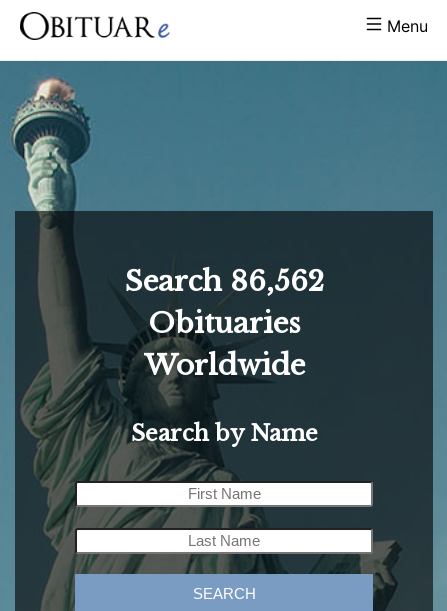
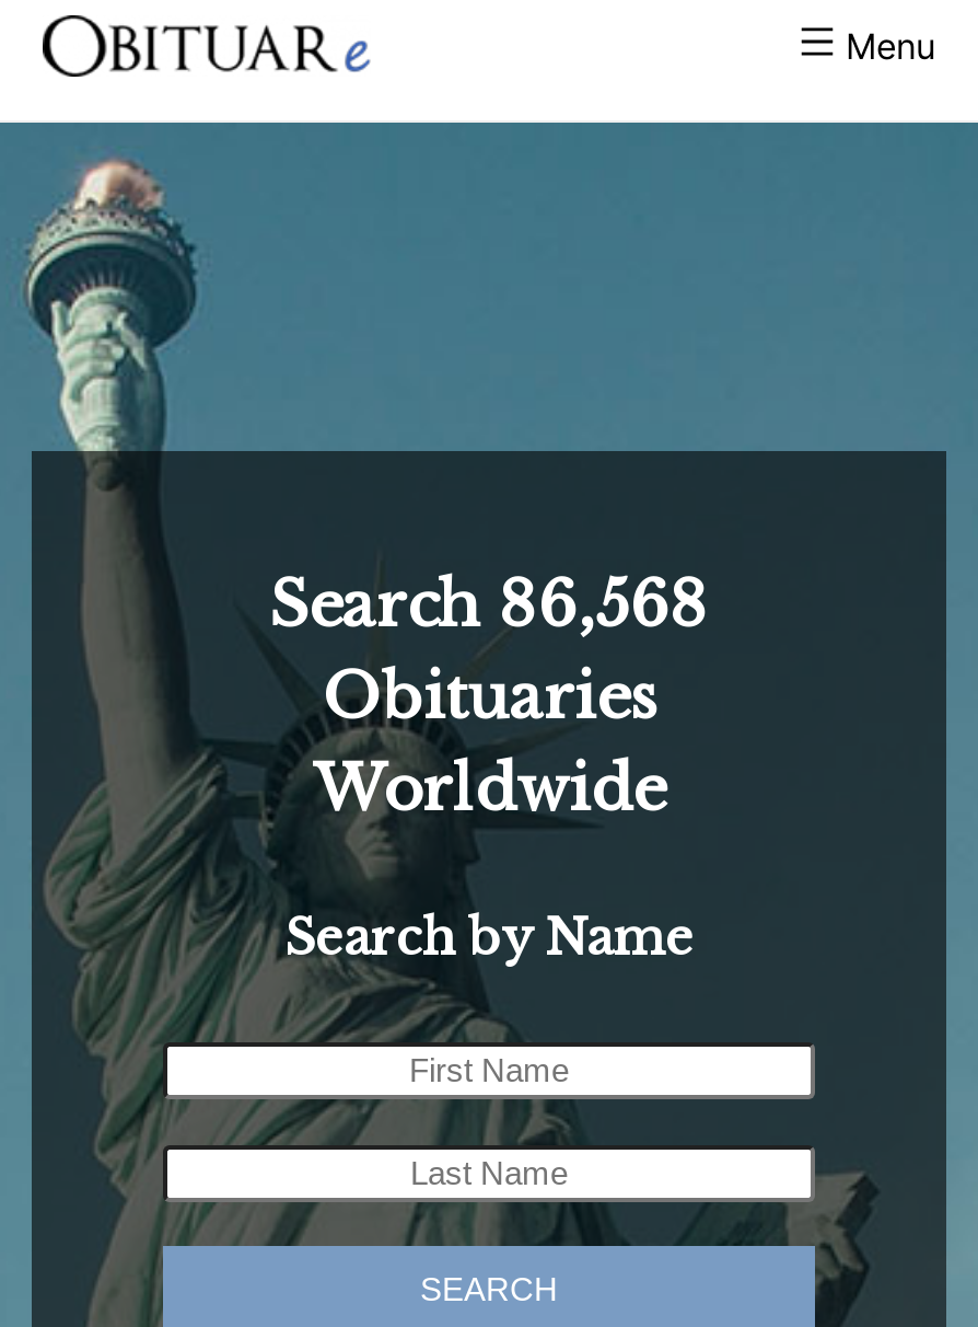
- Search 86,562
+ Search 86,568
